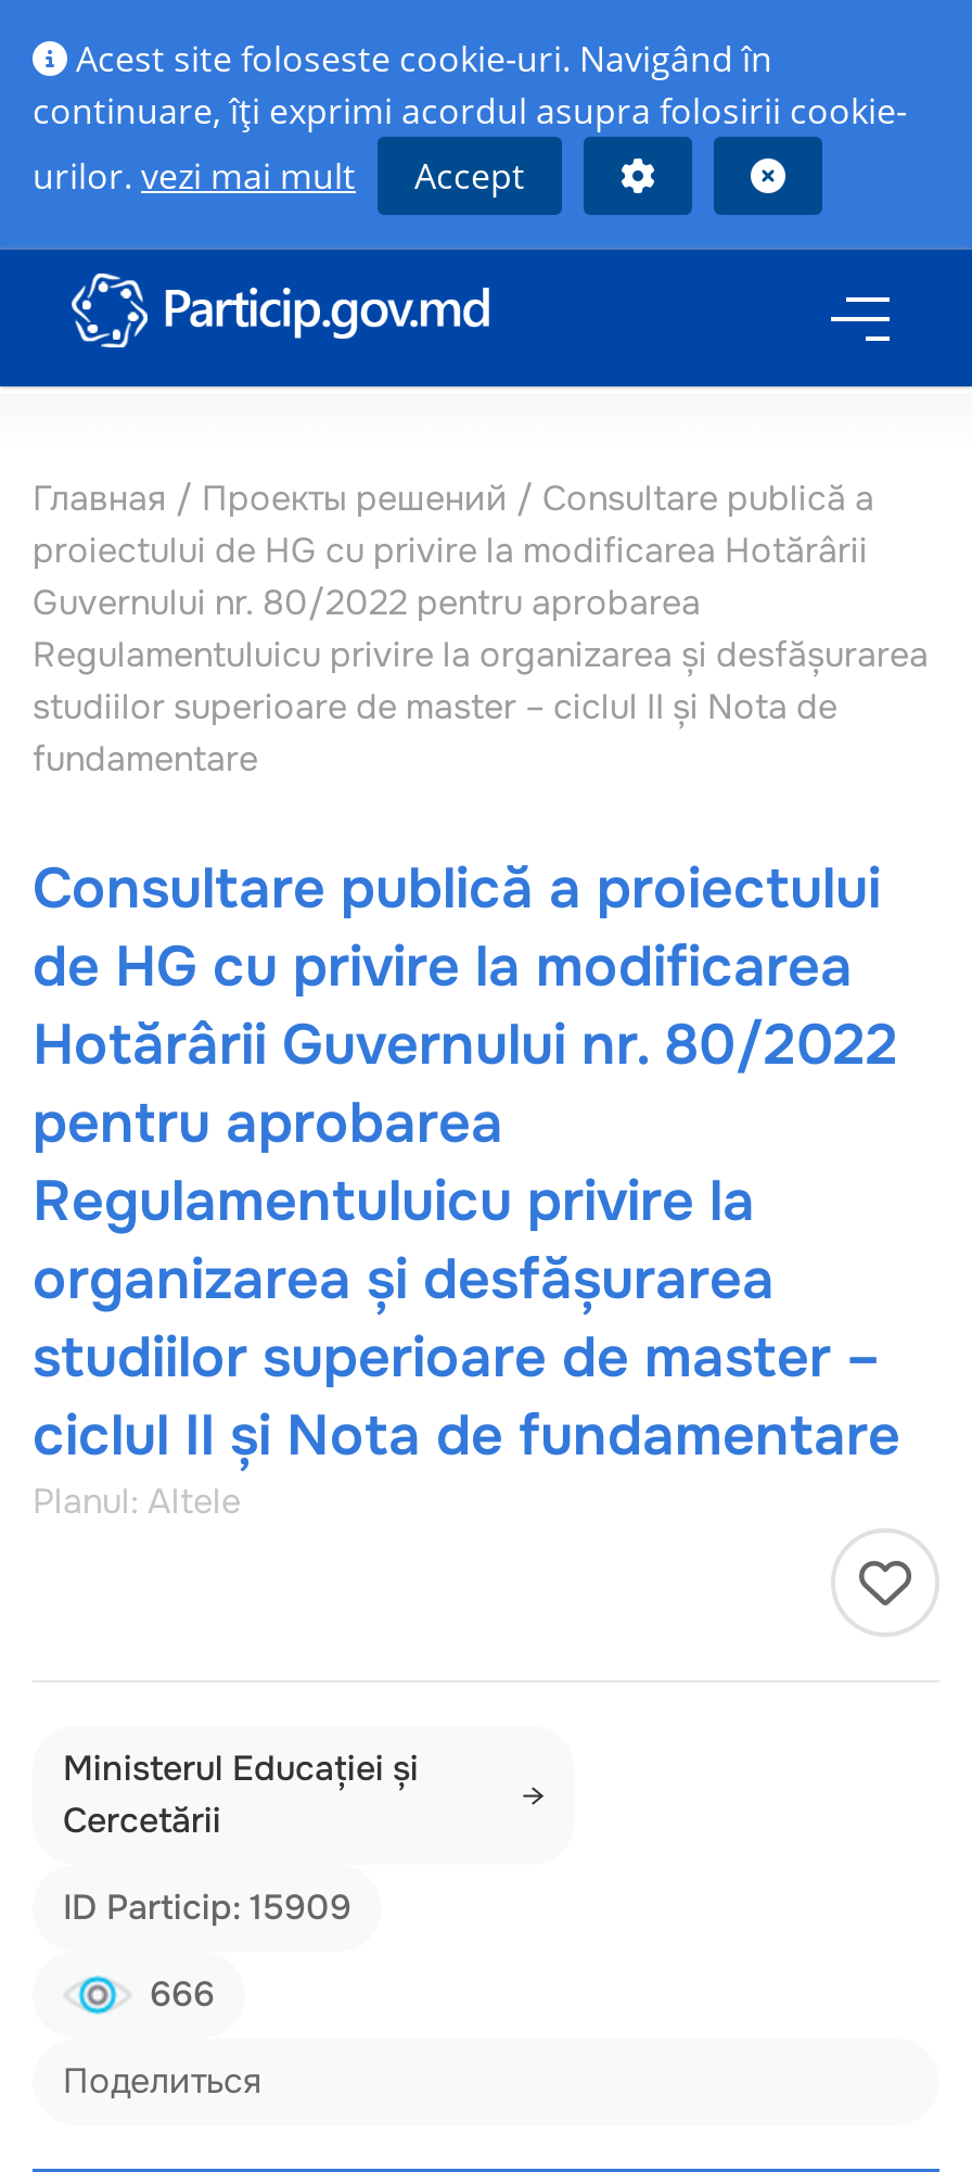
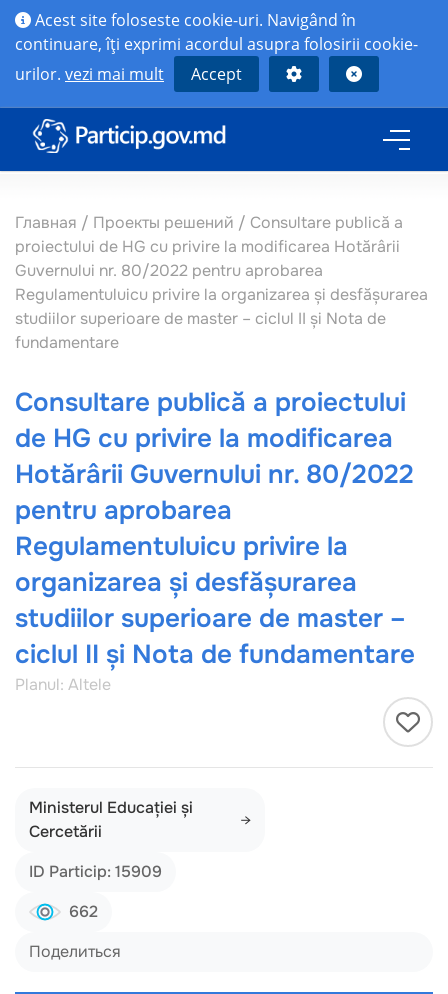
- 666
+ 662
